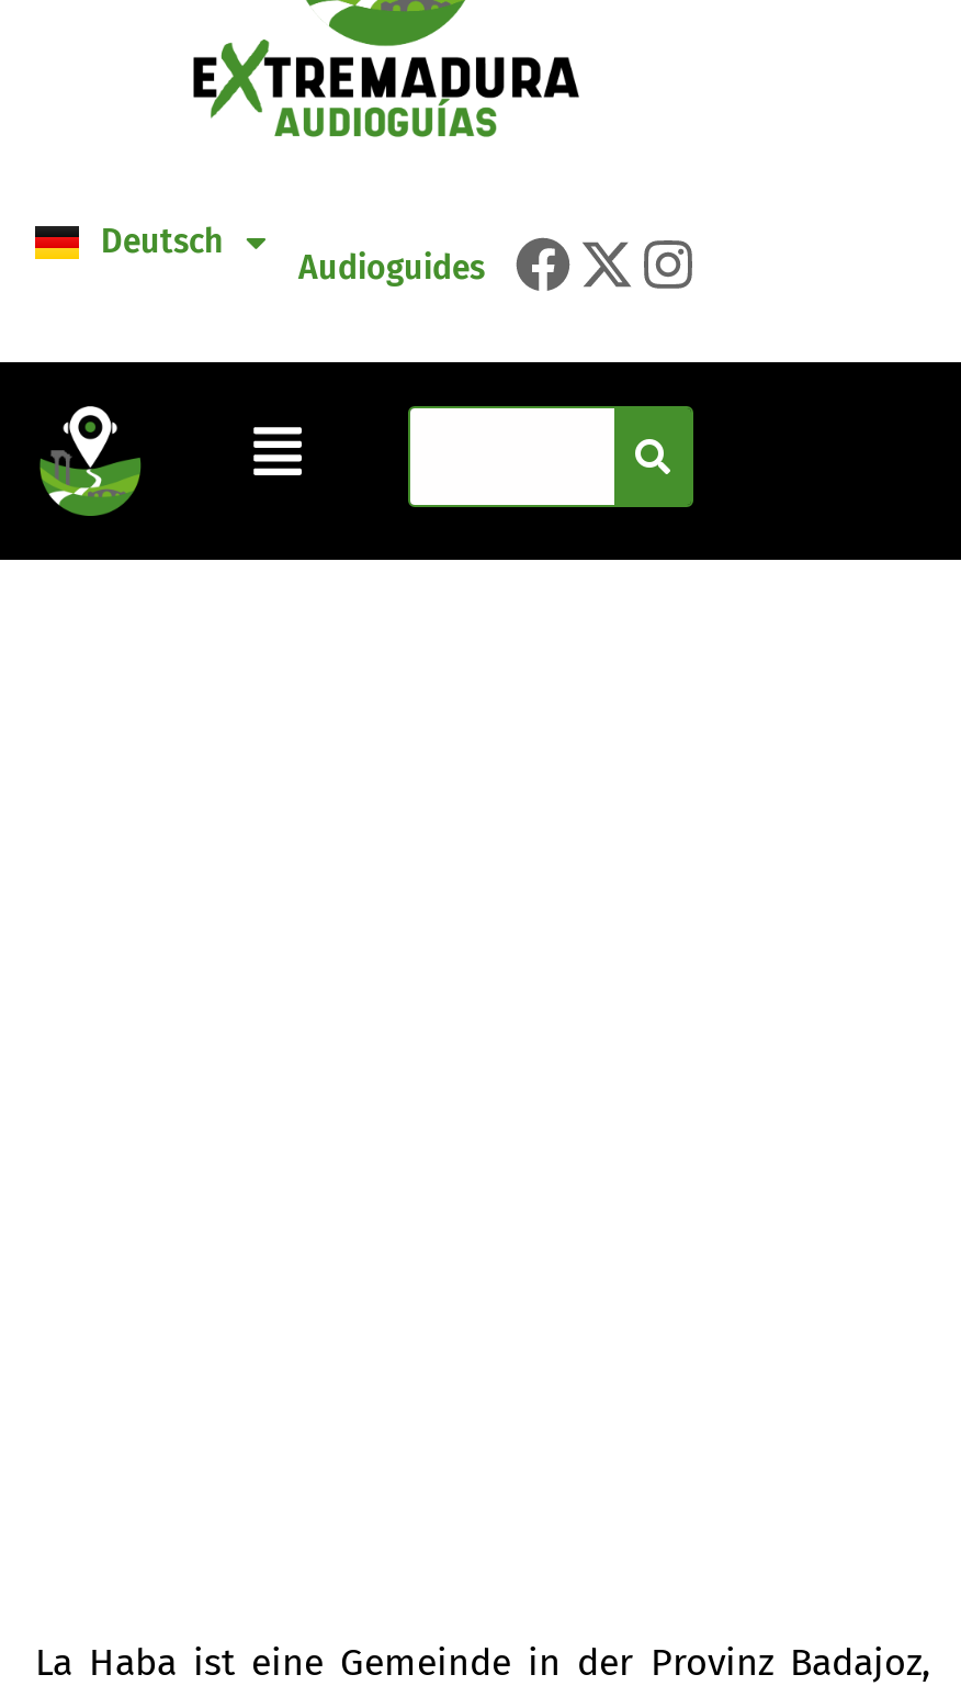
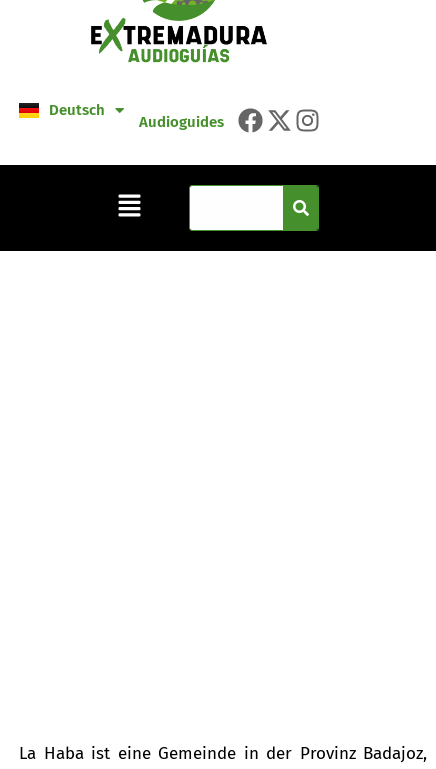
- [image]
